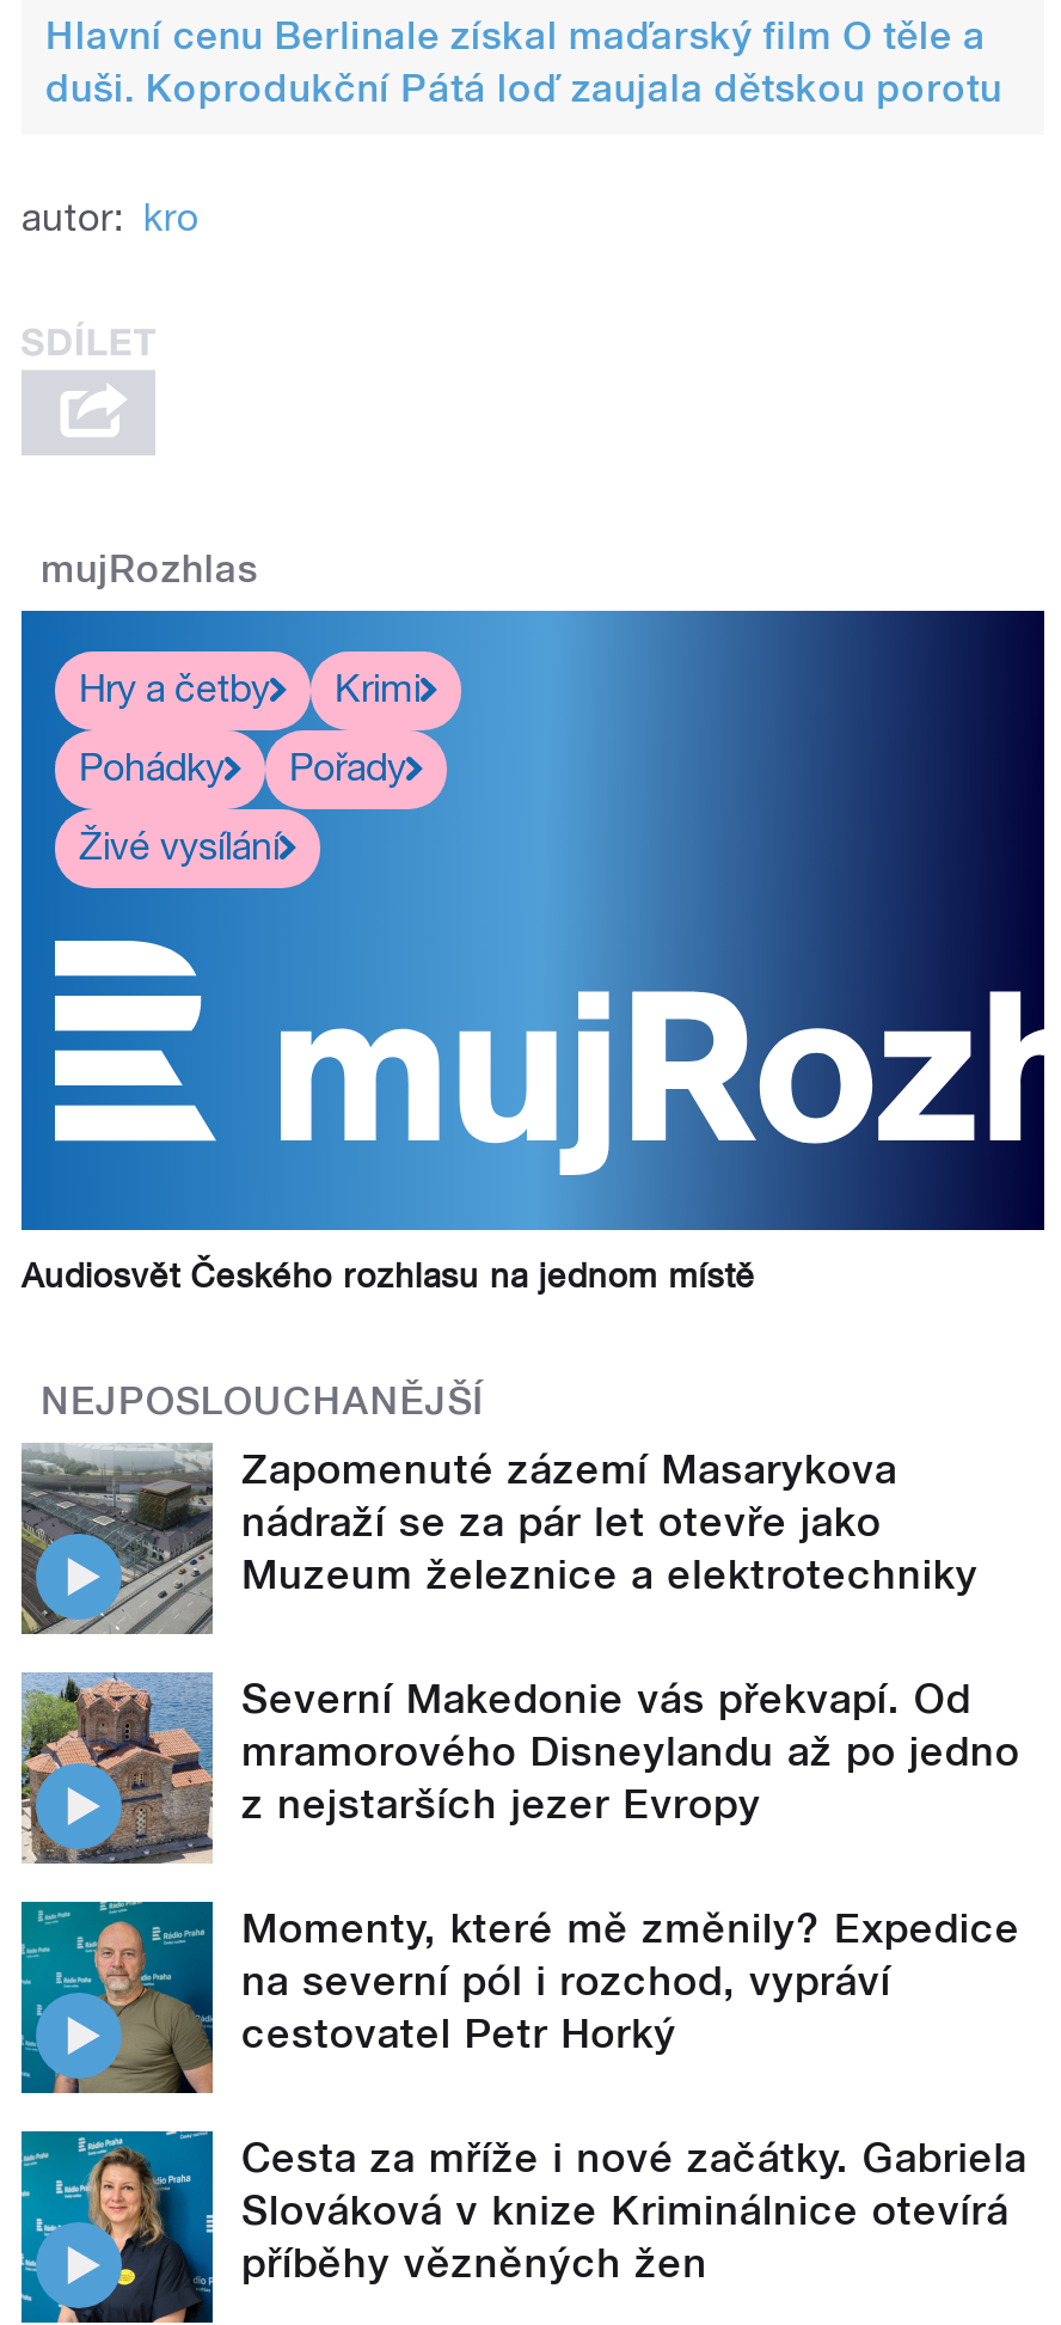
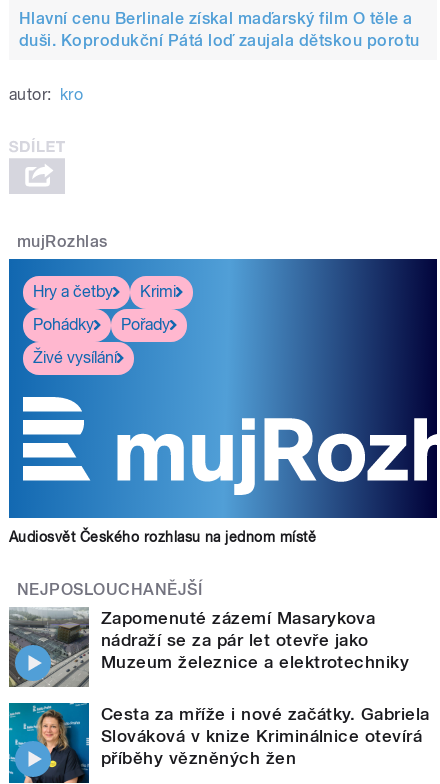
- [image]
- Severní Makedonie vás překvapí. Od
- mramorového Disneylandu až po jedno
- z nejstarších jezer Evropy
- Momenty, které mě změnily? Expedice
- na severní pól i rozchod, vypráví
- cestovatel Petr Horký

- [image]
